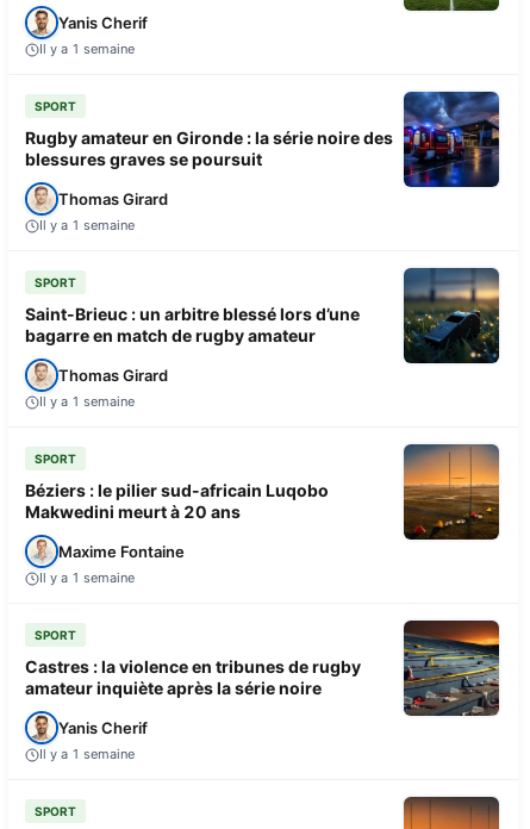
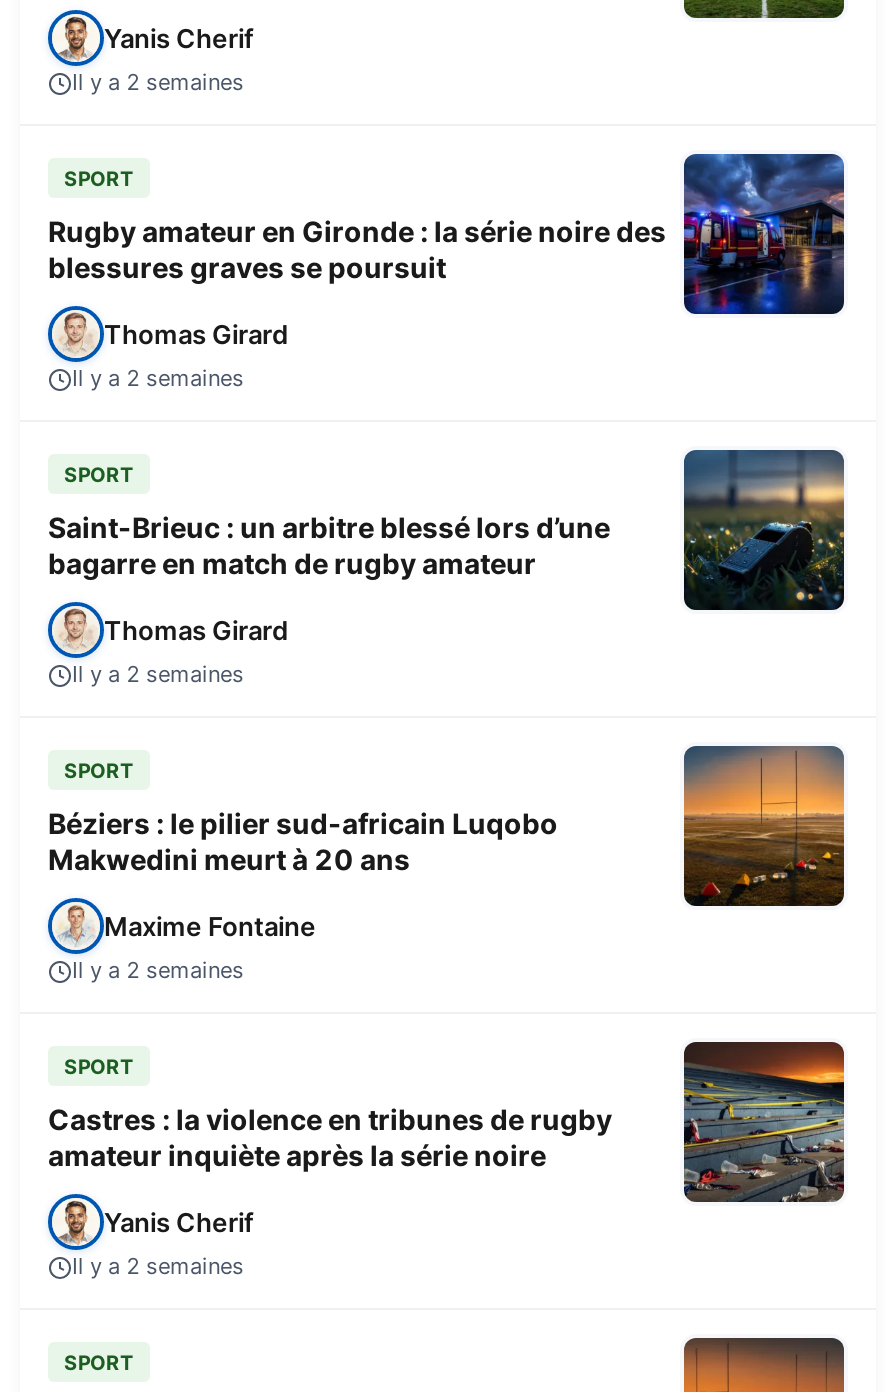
- Il y a 1 semaine
+ Il y a 2 semaines

- Il y a 1 semaine
+ Il y a 2 semaines

- Il y a 1 semaine
+ Il y a 2 semaines

- Il y a 1 semaine
+ Il y a 2 semaines

- Il y a 1 semaine
+ Il y a 2 semaines
